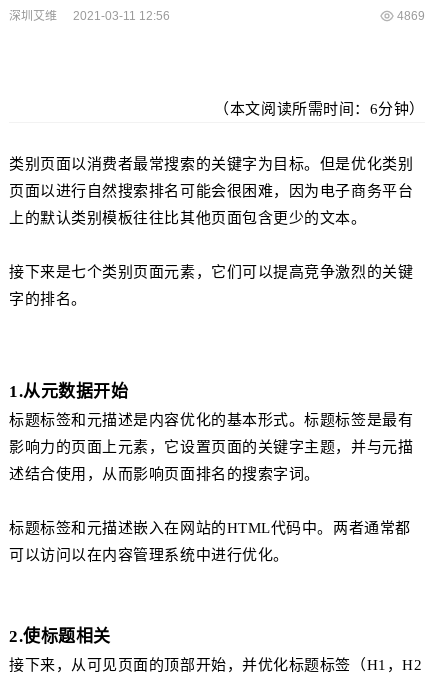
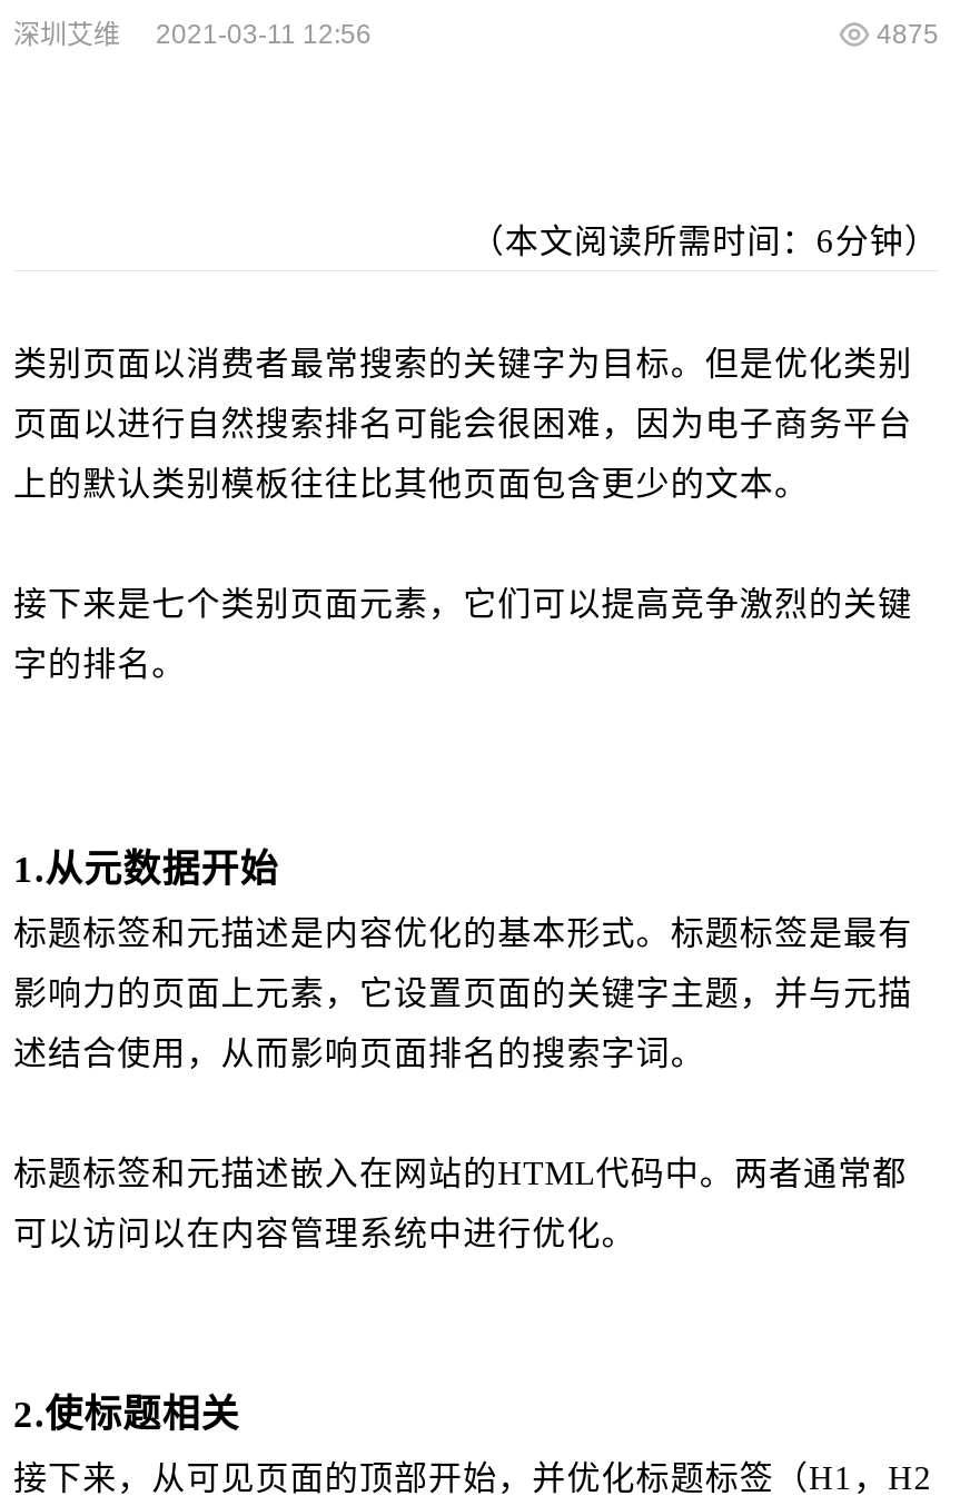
- 4869
+ 4875
